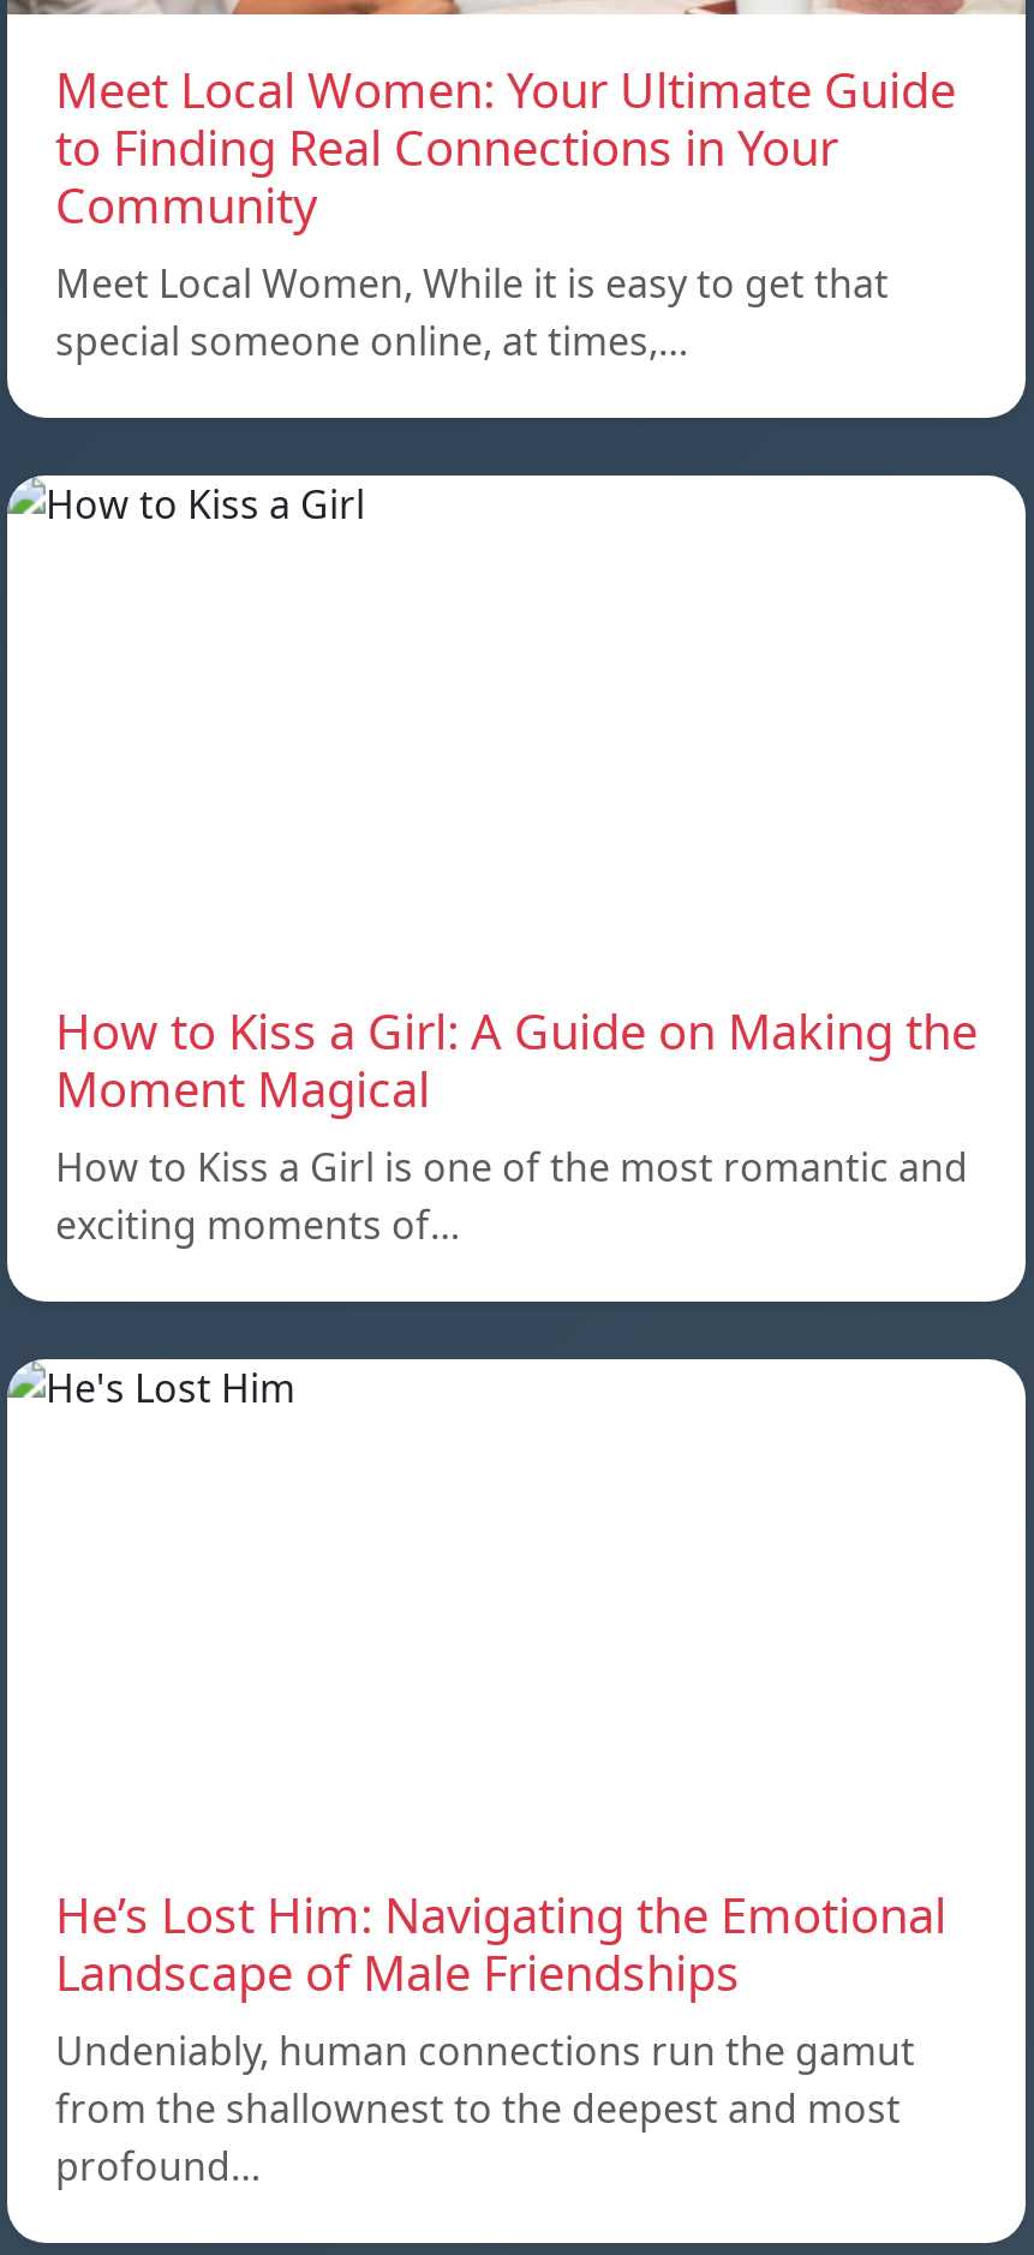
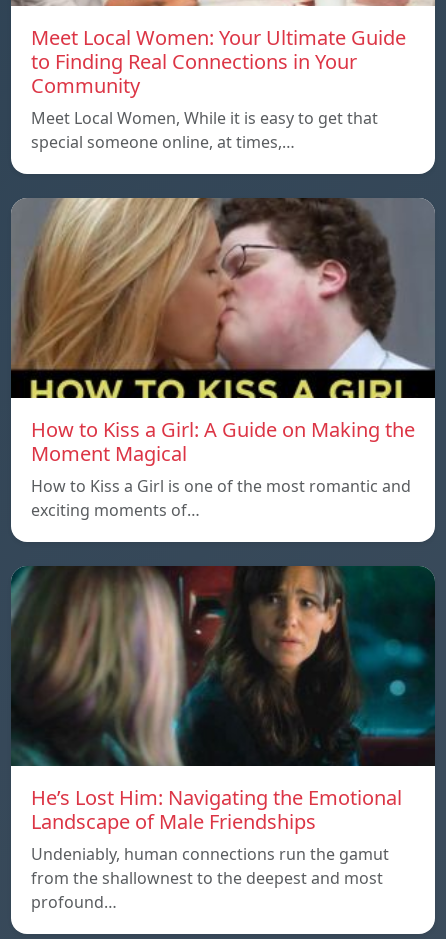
+ [image]

+ [image]
